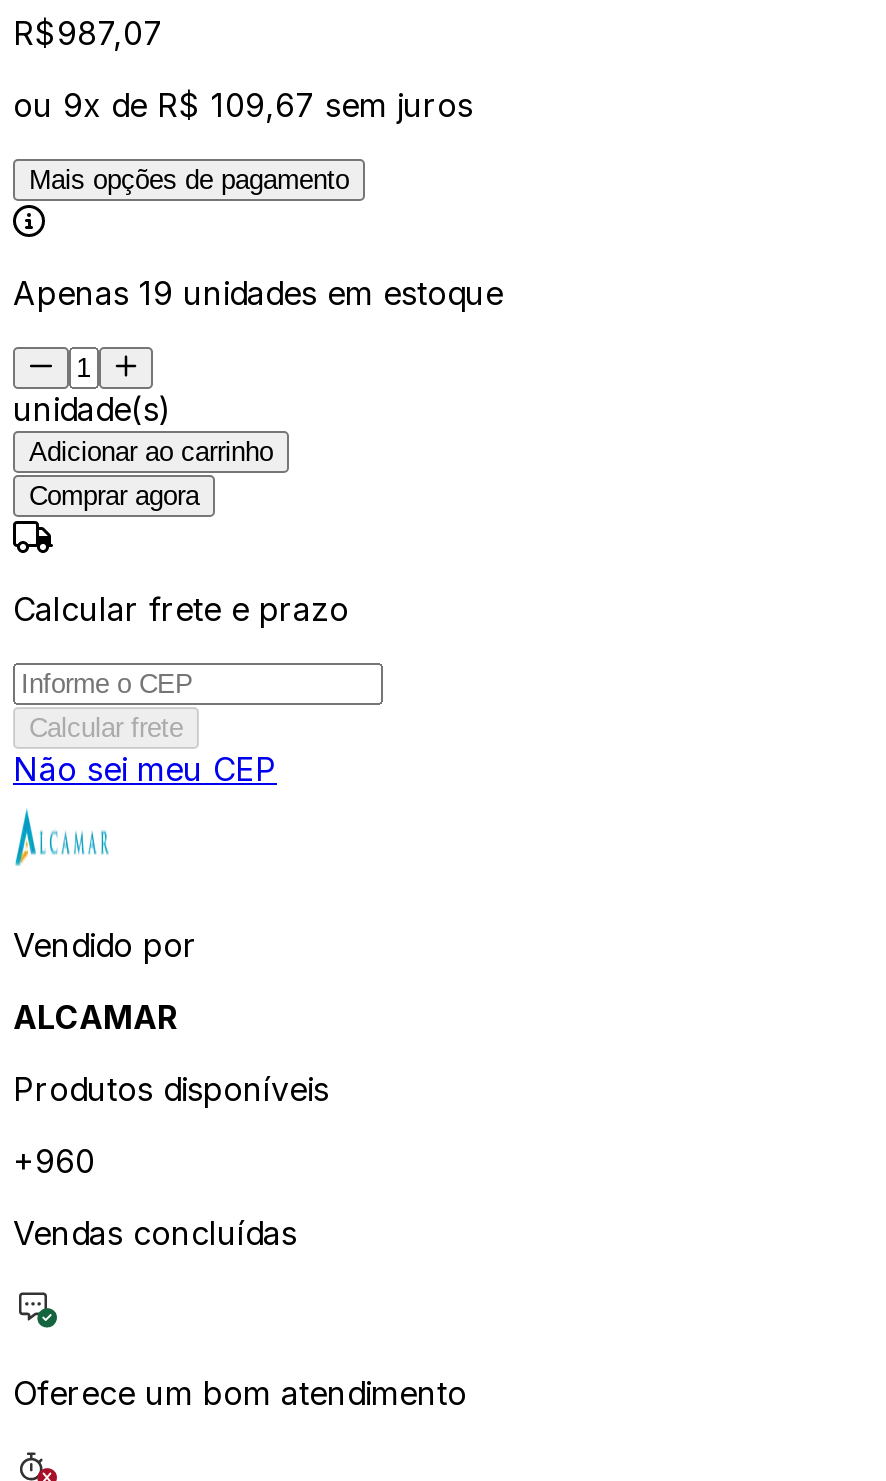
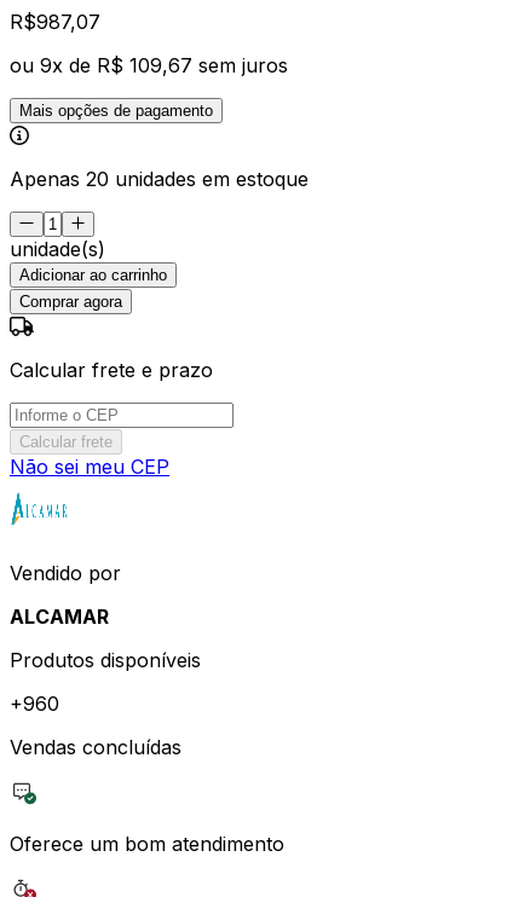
- Apenas 19 unidades em estoque
+ Apenas 20 unidades em estoque
